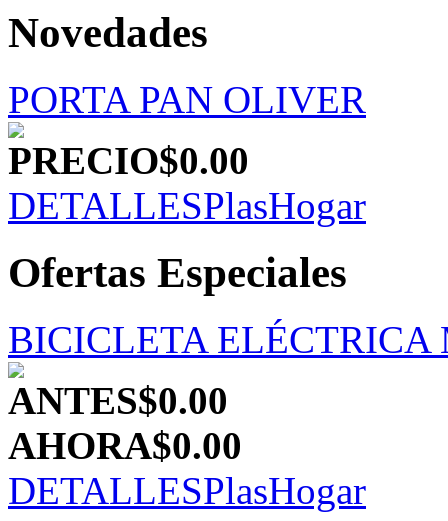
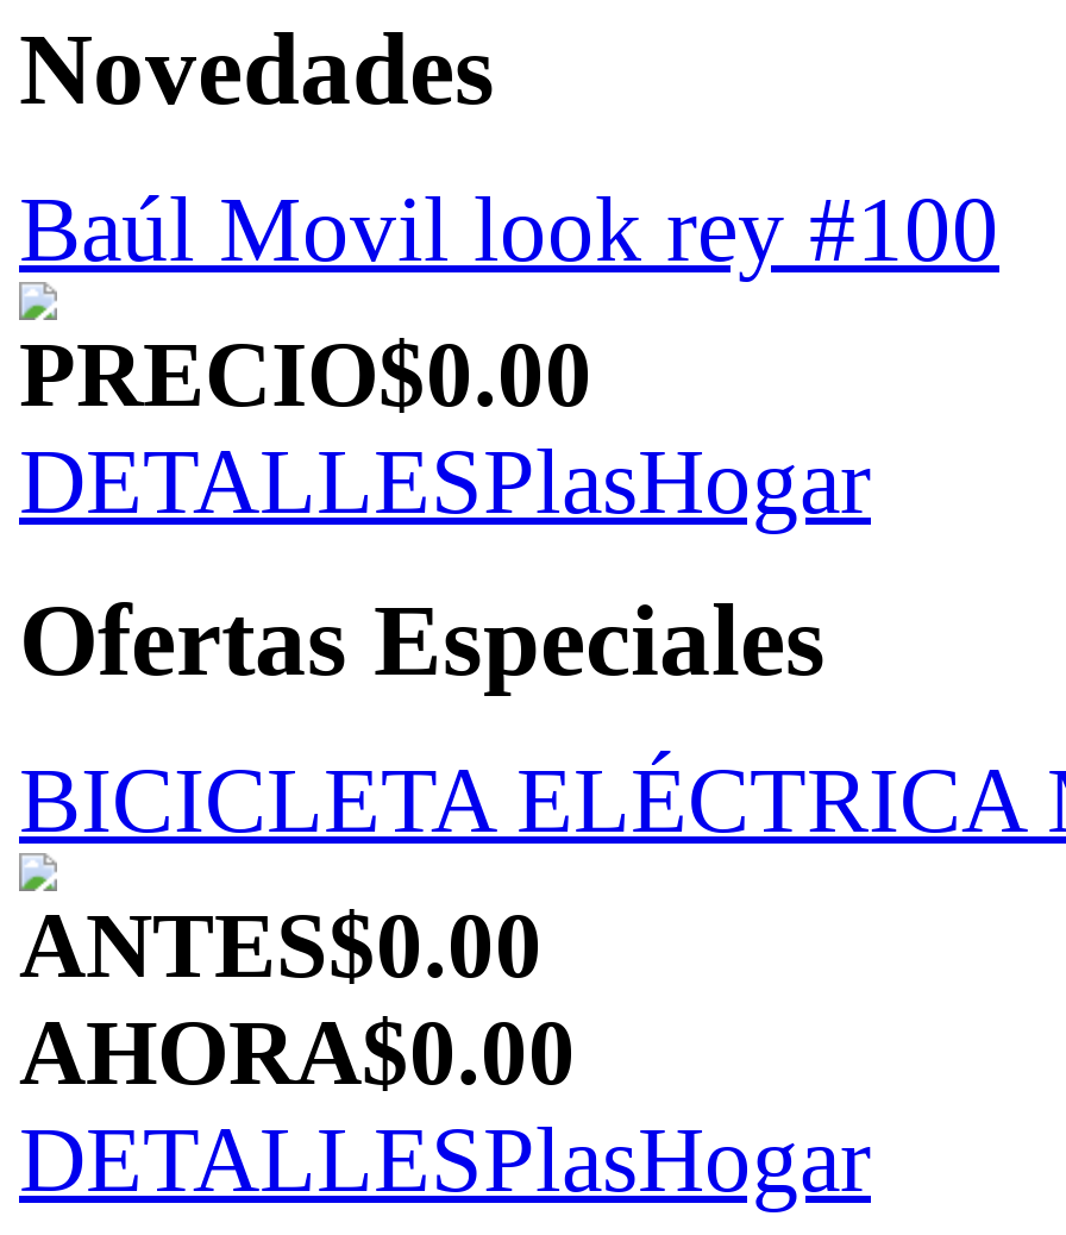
- PORTA PAN OLIVER
+ Baúl Movil look rey #100
